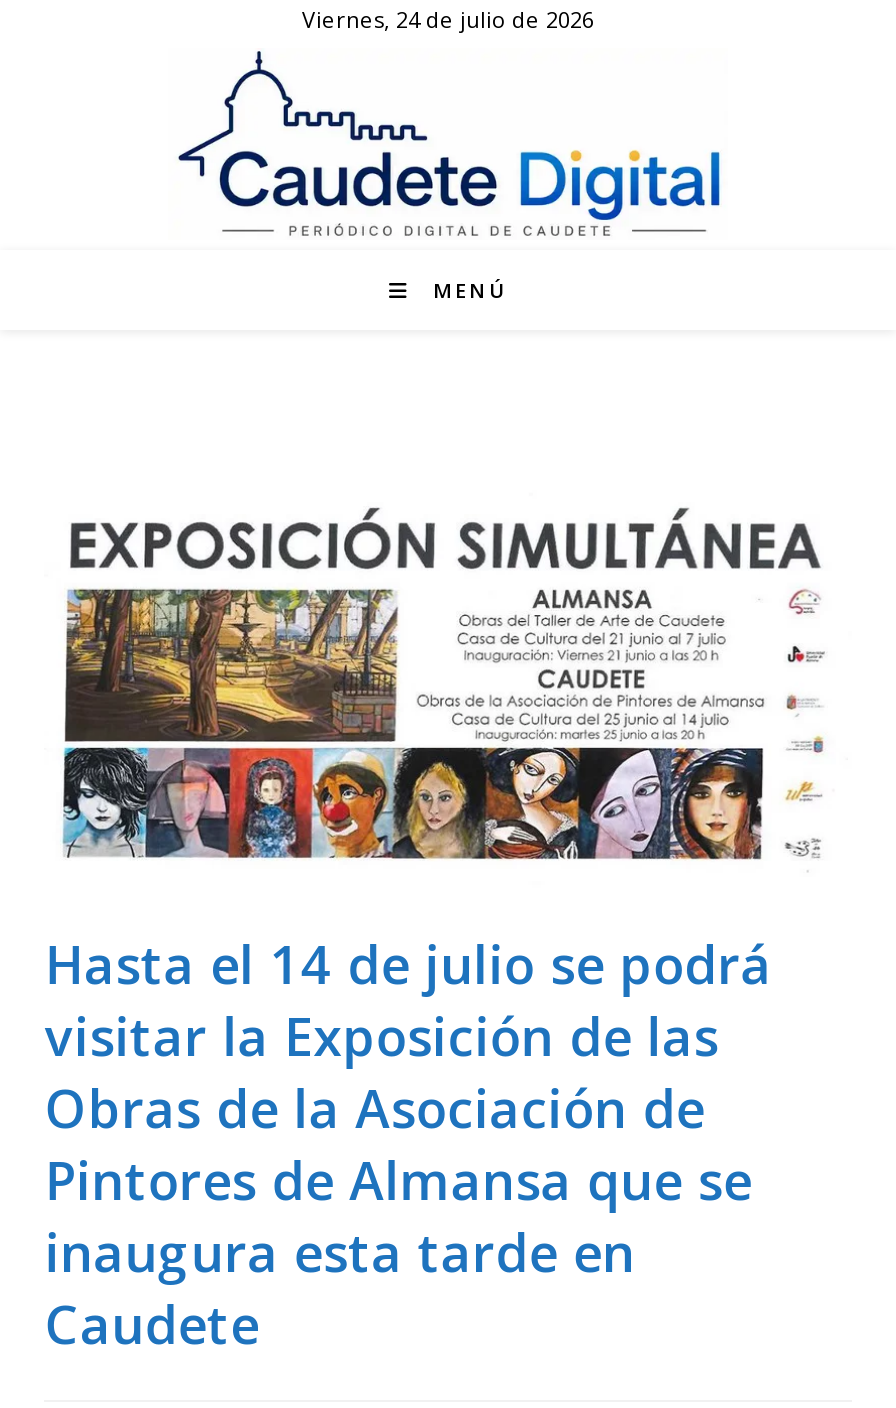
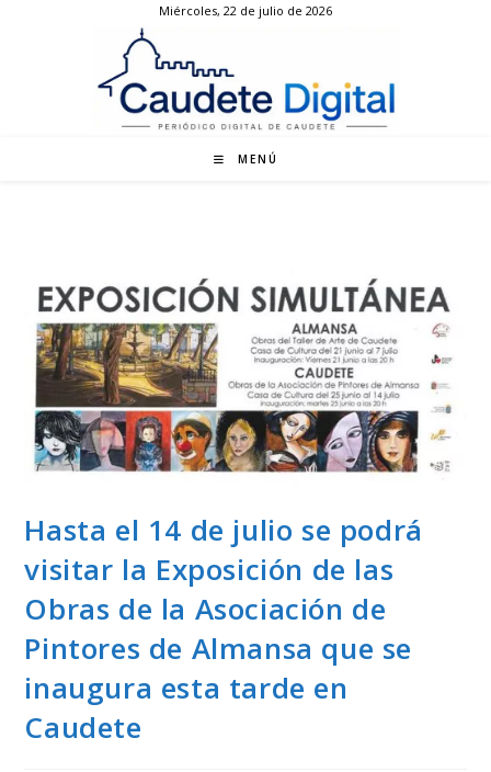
- Viernes, 24 de julio de 2026
+ Miércoles, 22 de julio de 2026
